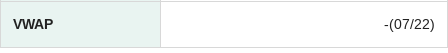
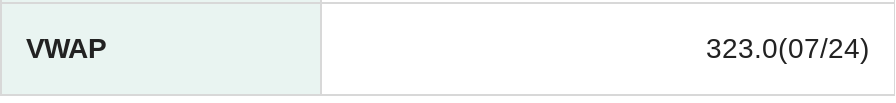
- -(07/22)
+ 323.0(07/24)
